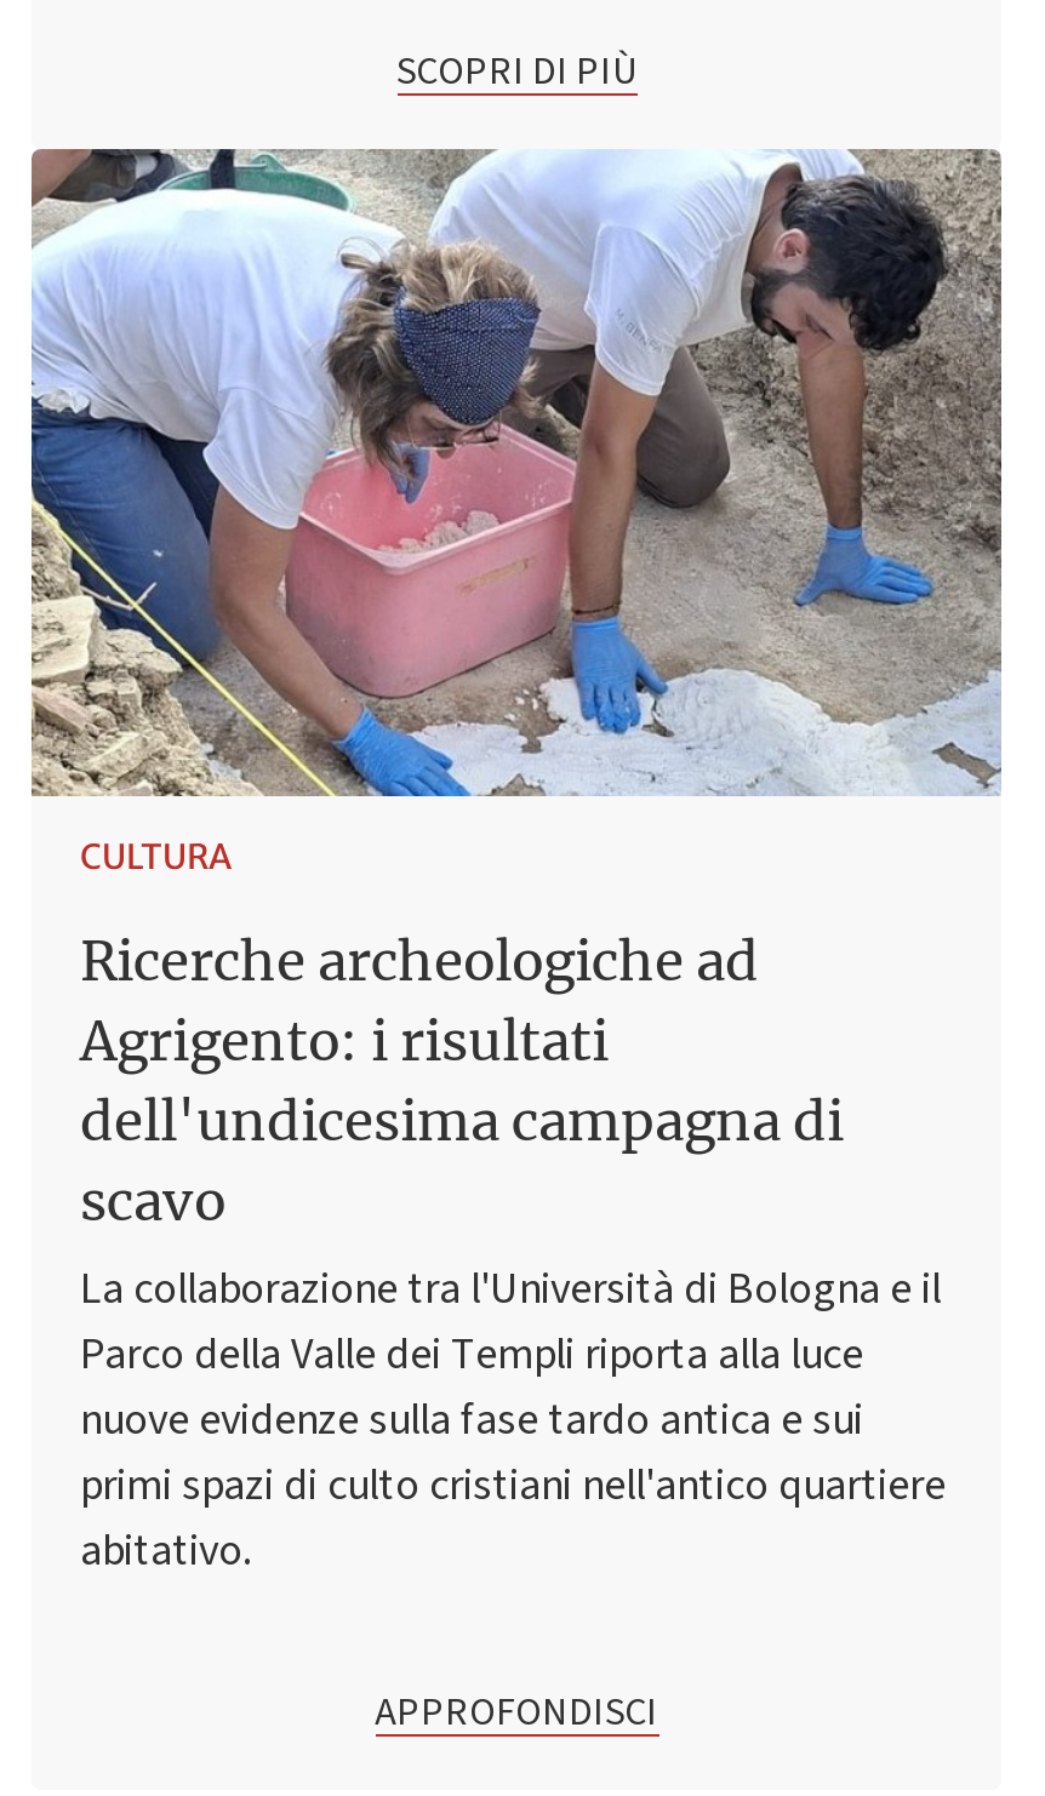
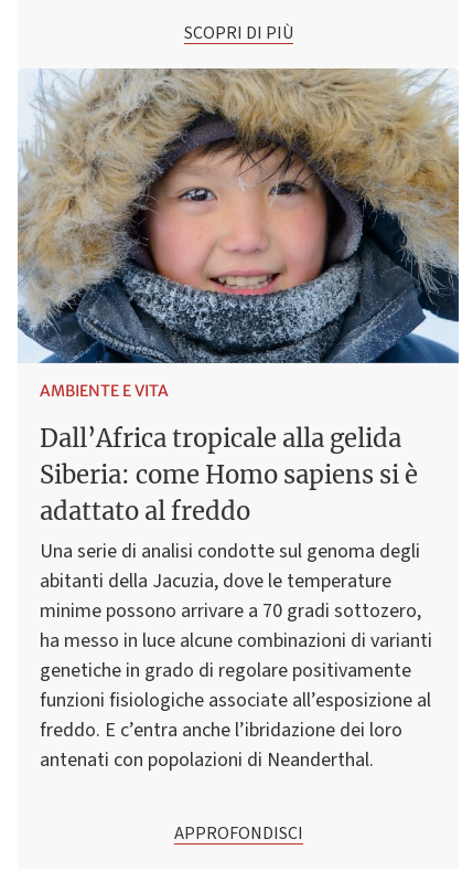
- [image]
- CULTURA
+ [image]
+ AMBIENTE E VITA

- Ricerche archeologiche ad
- Agrigento: i risultati
- dell'undicesima campagna di
- scavo
- La collaborazione tra l'Università di Bologna e il
- Parco della Valle dei Templi riporta alla luce
- nuove evidenze sulla fase tardo antica e sui
- primi spazi di culto cristiani nell'antico quartiere
- abitativo.
+ Dall’Africa tropicale alla gelida
+ Siberia: come Homo sapiens si è
+ adattato al freddo
+ Una serie di analisi condotte sul genoma degli
+ abitanti della Jacuzia, dove le temperature
+ minime possono arrivare a 70 gradi sottozero,
+ ha messo in luce alcune combinazioni di varianti
+ genetiche in grado di regolare positivamente
+ funzioni fisiologiche associate all’esposizione al
+ freddo. E c’entra anche l’ibridazione dei loro
+ antenati con popolazioni di Neanderthal.
